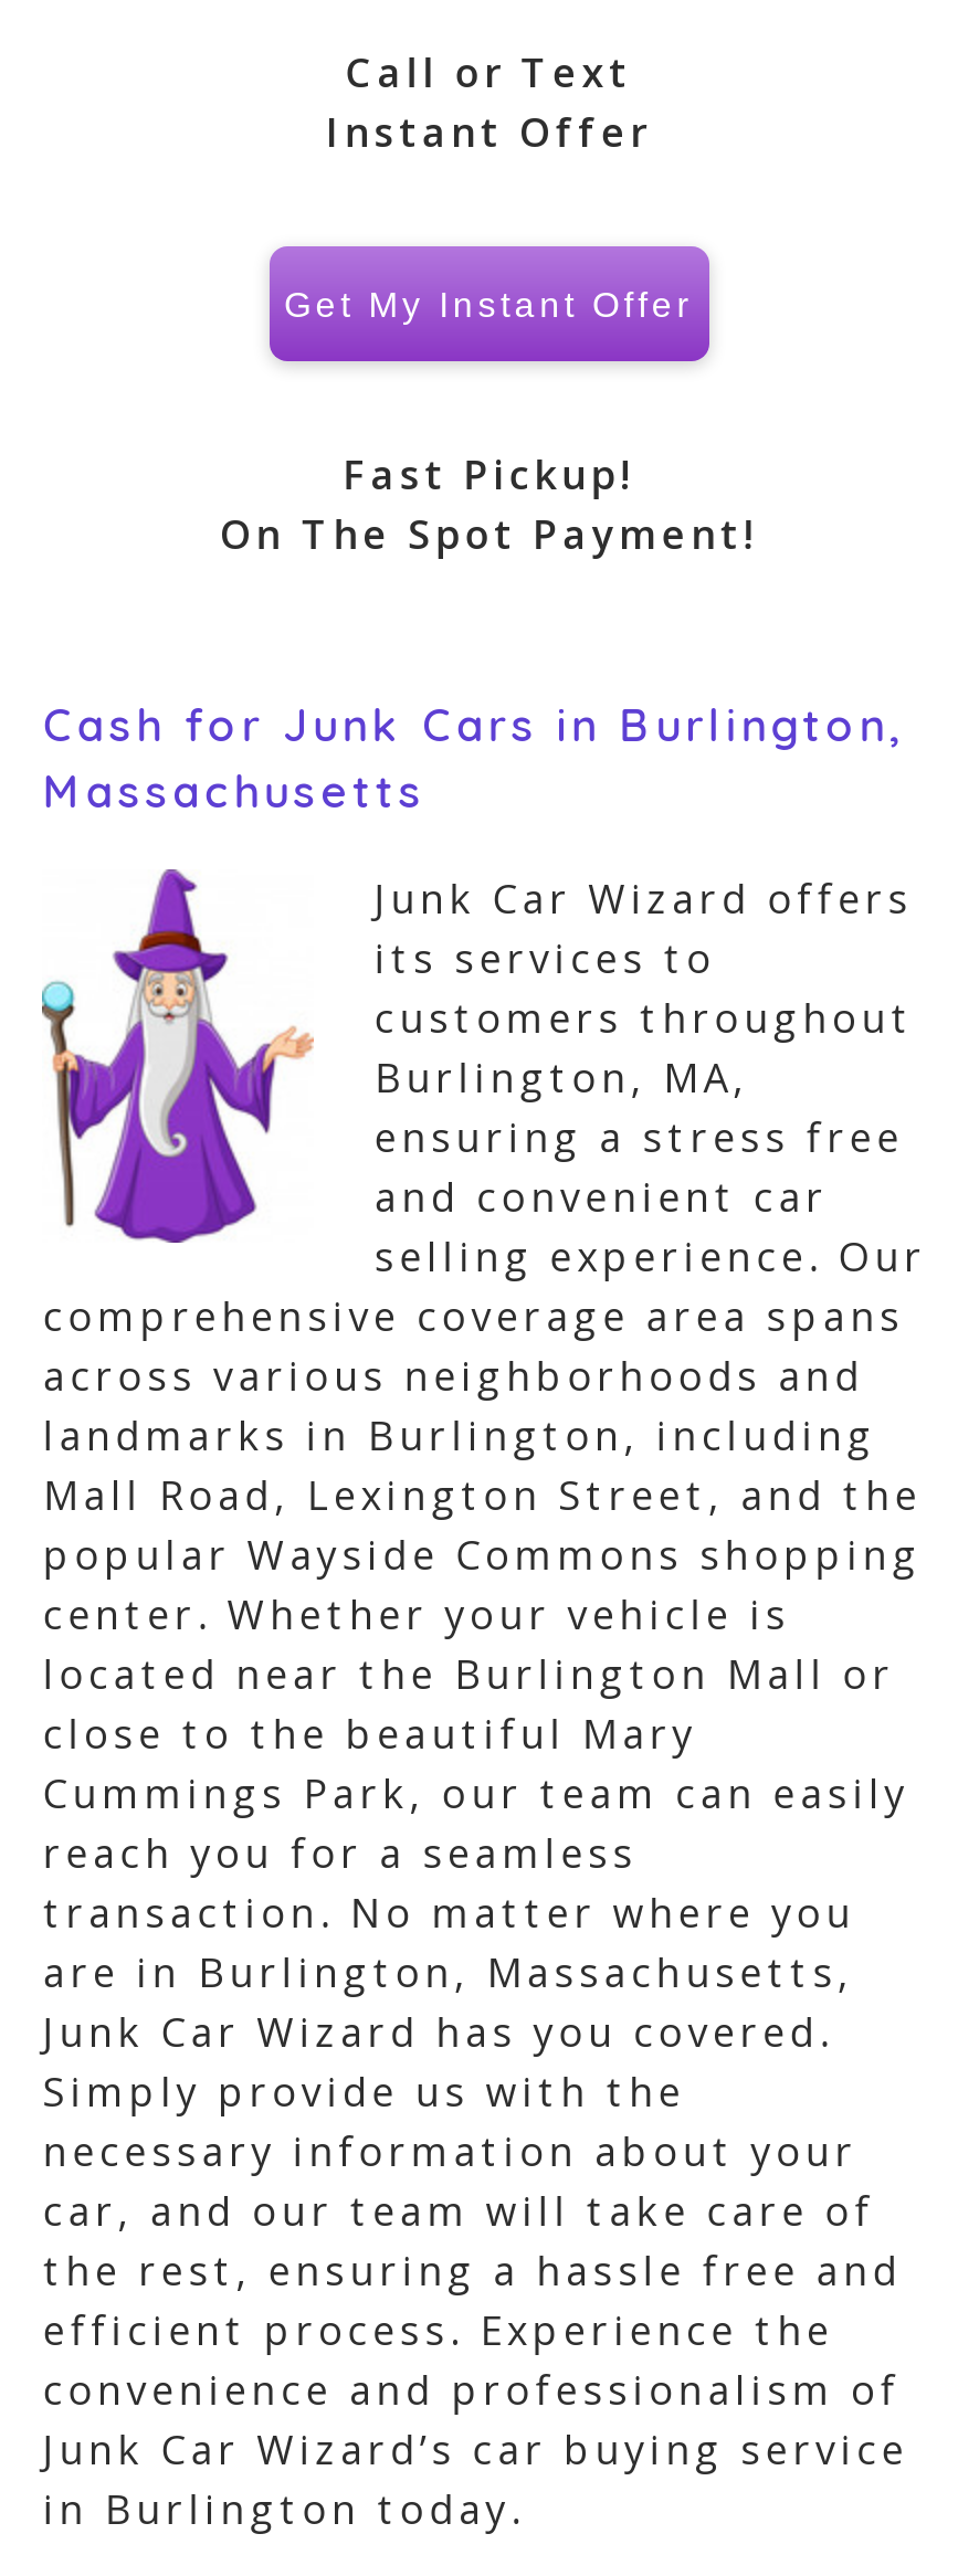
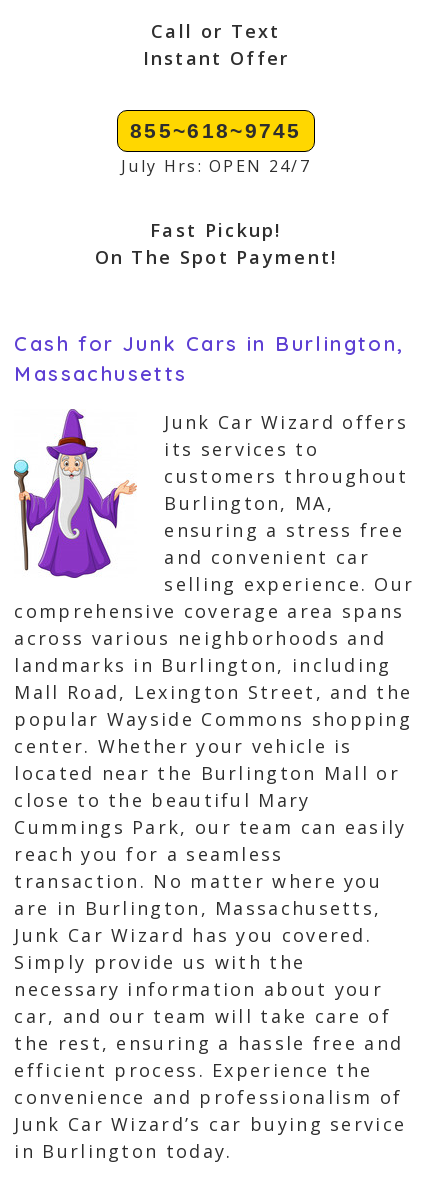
- Get My Instant Offer
+ 855~618~9745
+ July Hrs: OPEN 24/7
